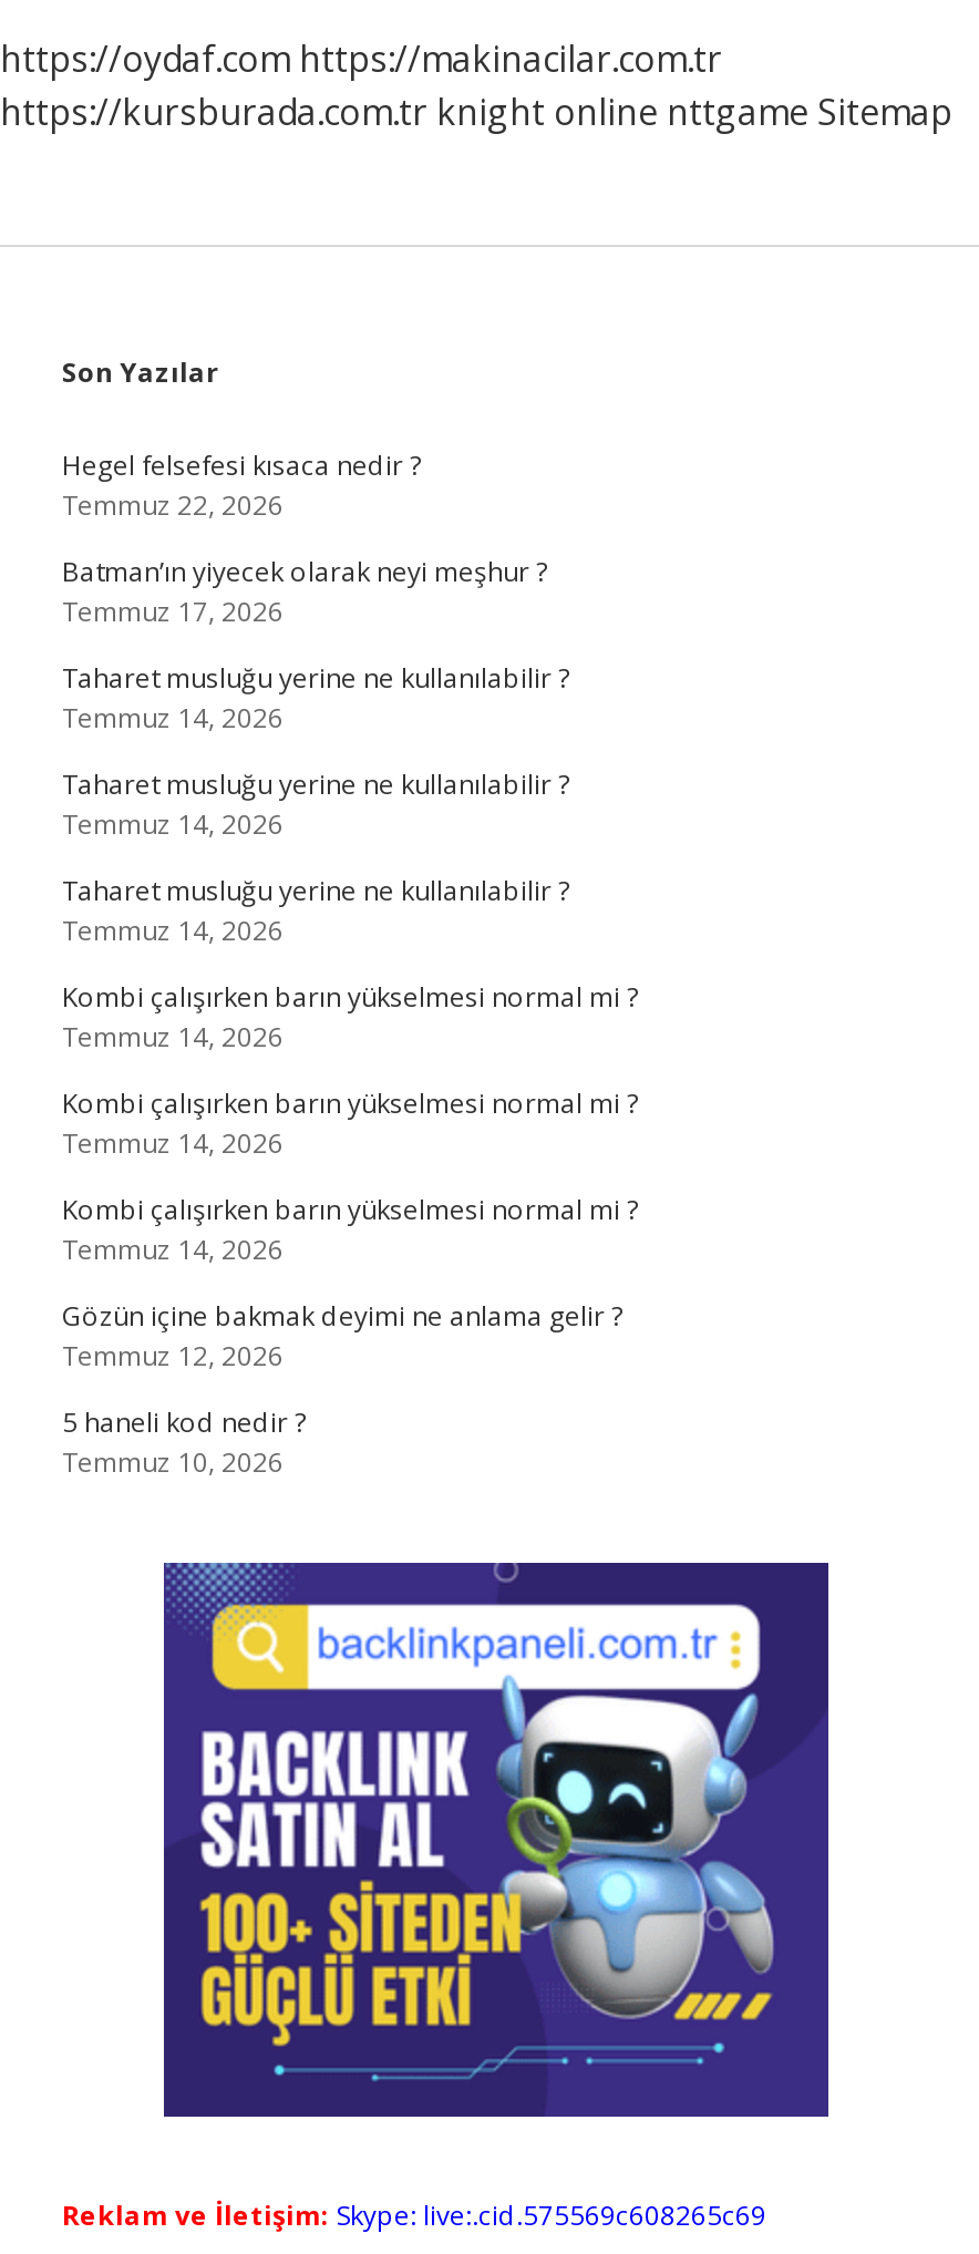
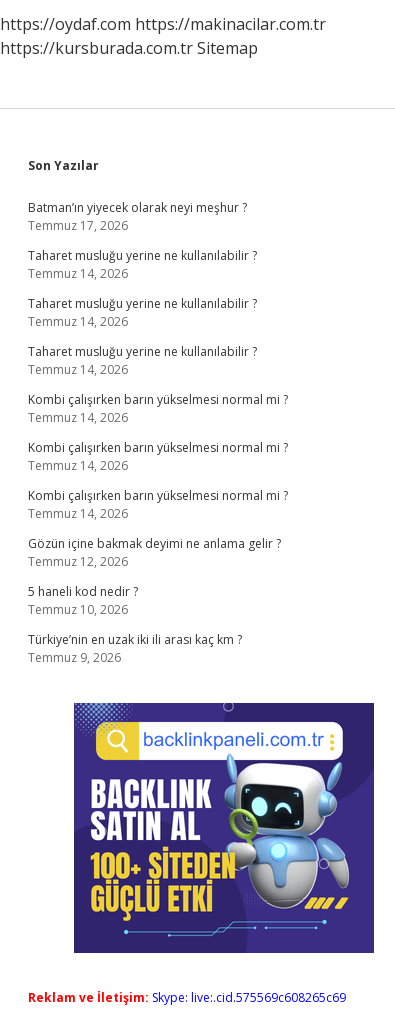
- https://kursburada.com.tr knight online nttgame Sitemap
+ https://kursburada.com.tr Sitemap

- Hegel felsefesi kısaca nedir ?
- Temmuz 22, 2026

moved up: Batman’ın yiyecek olarak neyi meşhur ? | Temmuz 17, 2026 | Taharet musluğu yerine ne kullanılabilir ? | ... | 5 haneli kod nedir ? | Temmuz 10, 2026

+ Türkiye’nin en uzak iki ili arası kaç km ?
+ Temmuz 9, 2026
